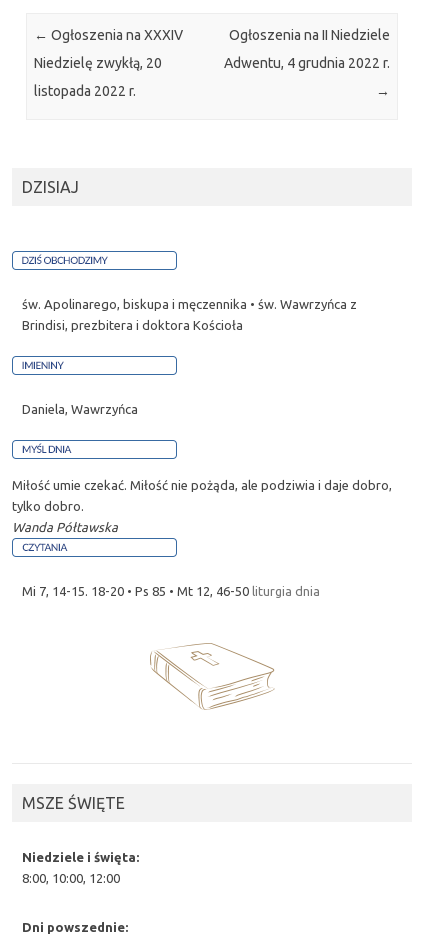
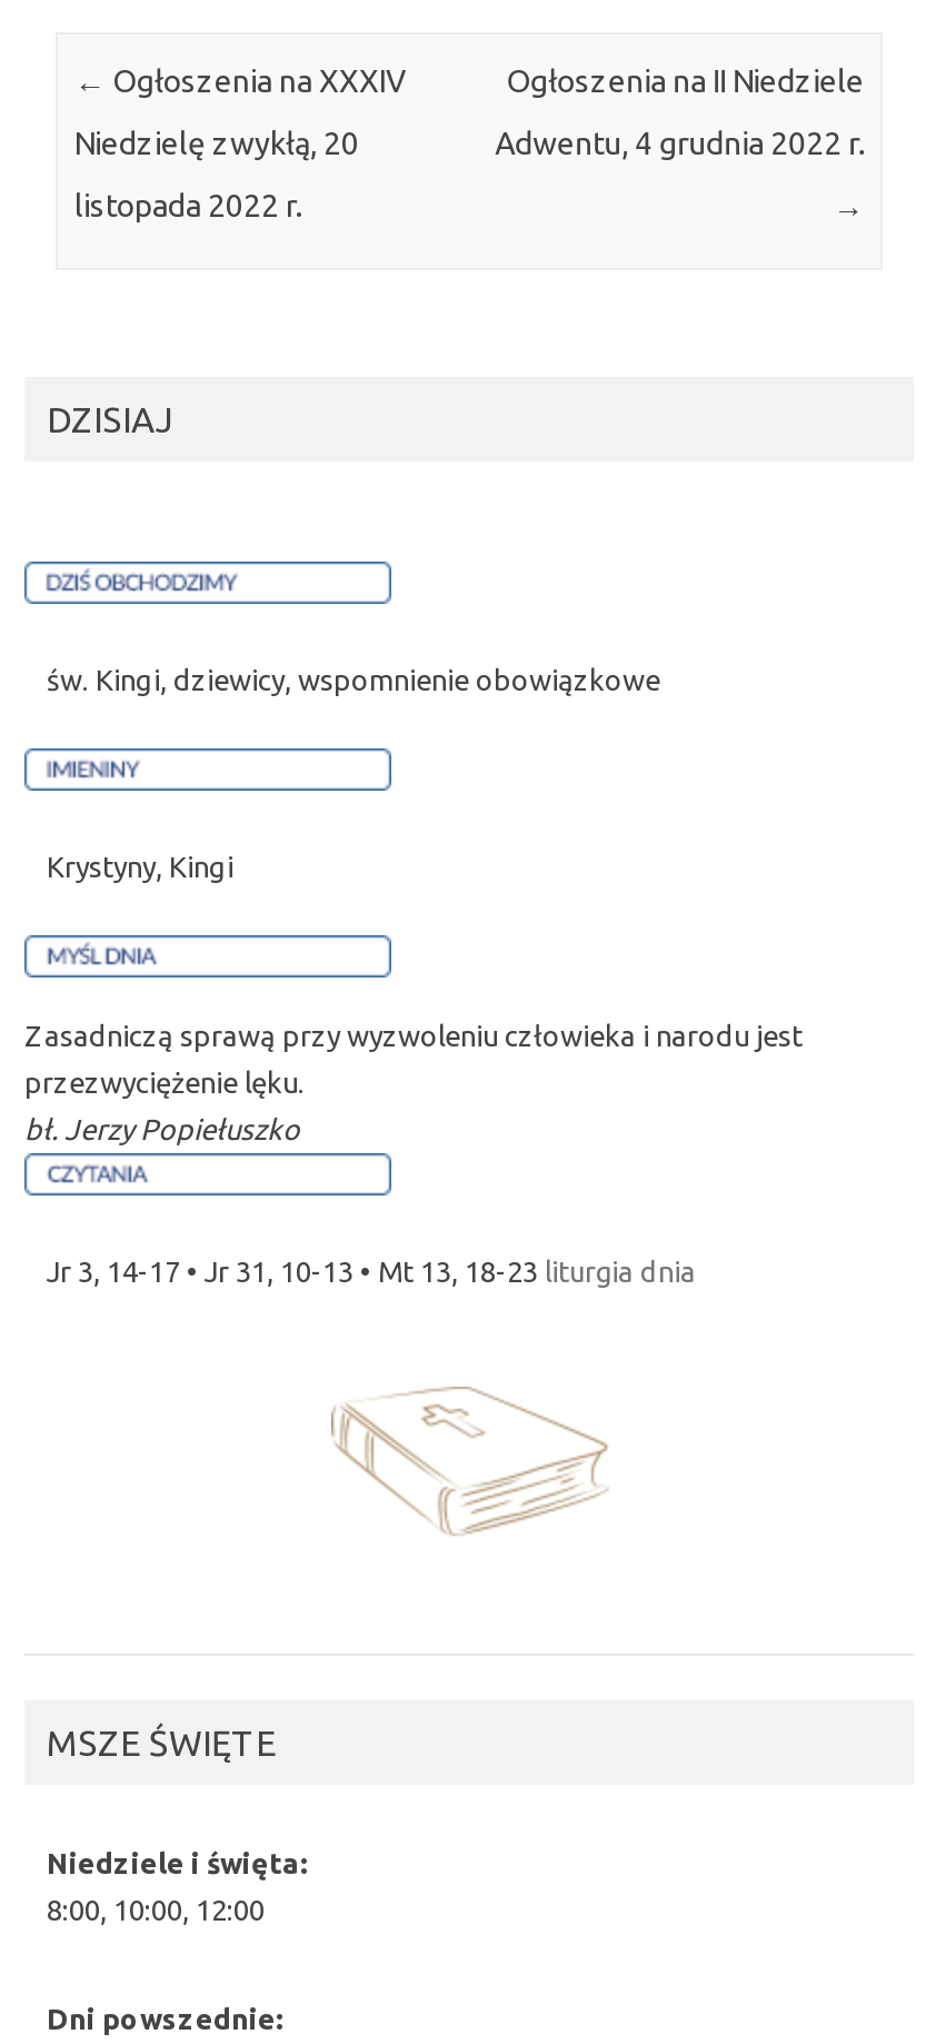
- św. Apolinarego, biskupa i męczennika • św. Wawrzyńca z
- Brindisi, prezbitera i doktora Kościoła
+ św. Kingi, dziewicy, wspomnienie obowiązkowe

- Daniela, Wawrzyńca
+ Krystyny, Kingi

- Miłość umie czekać. Miłość nie pożąda, ale podziwia i daje dobro,
- tylko dobro.
- Wanda Półtawska
+ Zasadniczą sprawą przy wyzwoleniu człowieka i narodu jest
+ przezwyciężenie lęku.
+ bł. Jerzy Popiełuszko

- Mi 7, 14-15. 18-20 • Ps 85 • Mt 12, 46-50 liturgia dnia
+ Jr 3, 14-17 • Jr 31, 10-13 • Mt 13, 18-23 liturgia dnia
